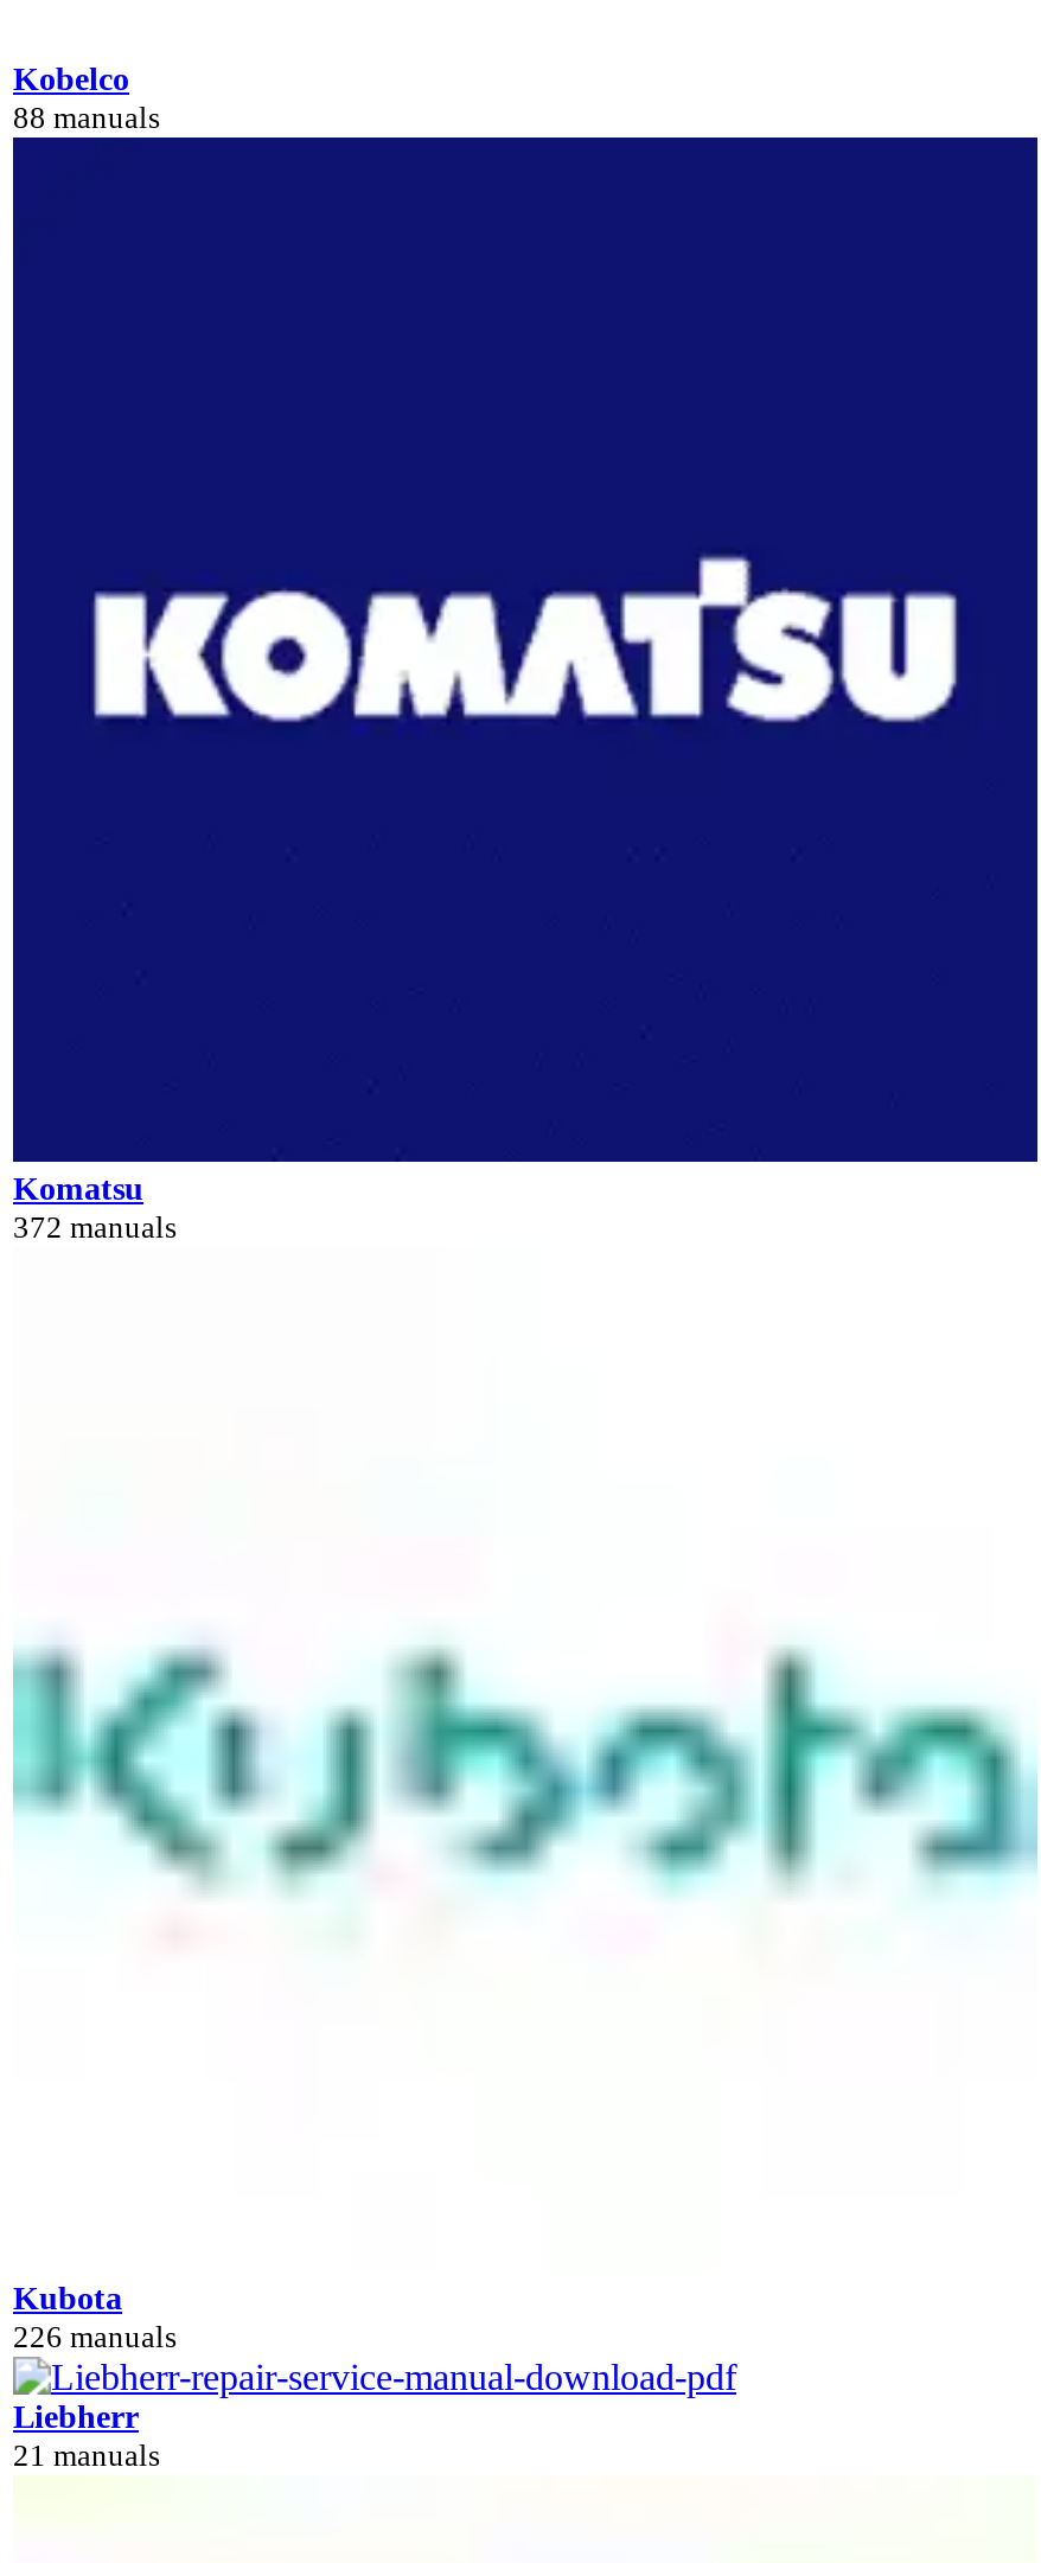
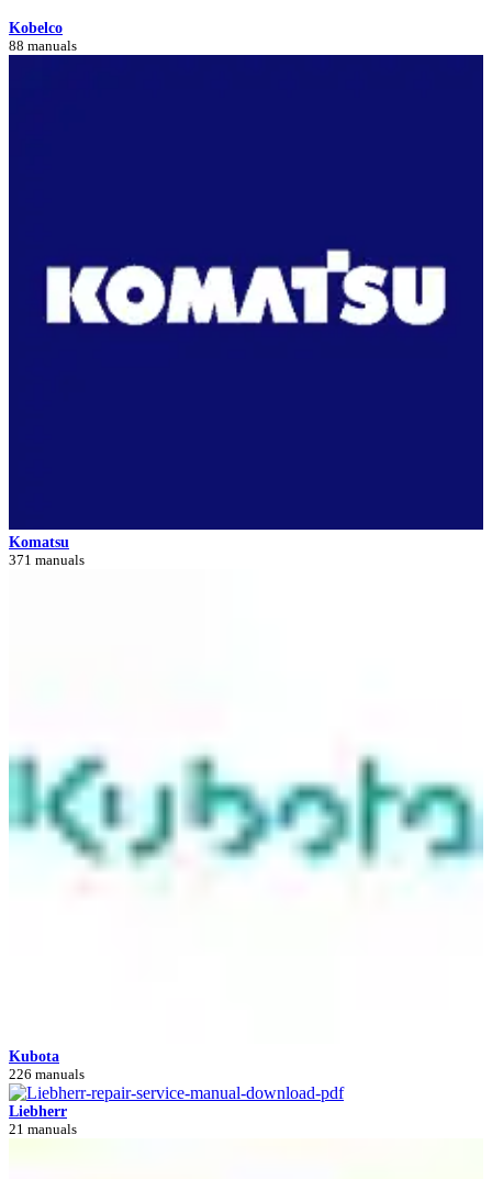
- 372 manuals
+ 371 manuals
